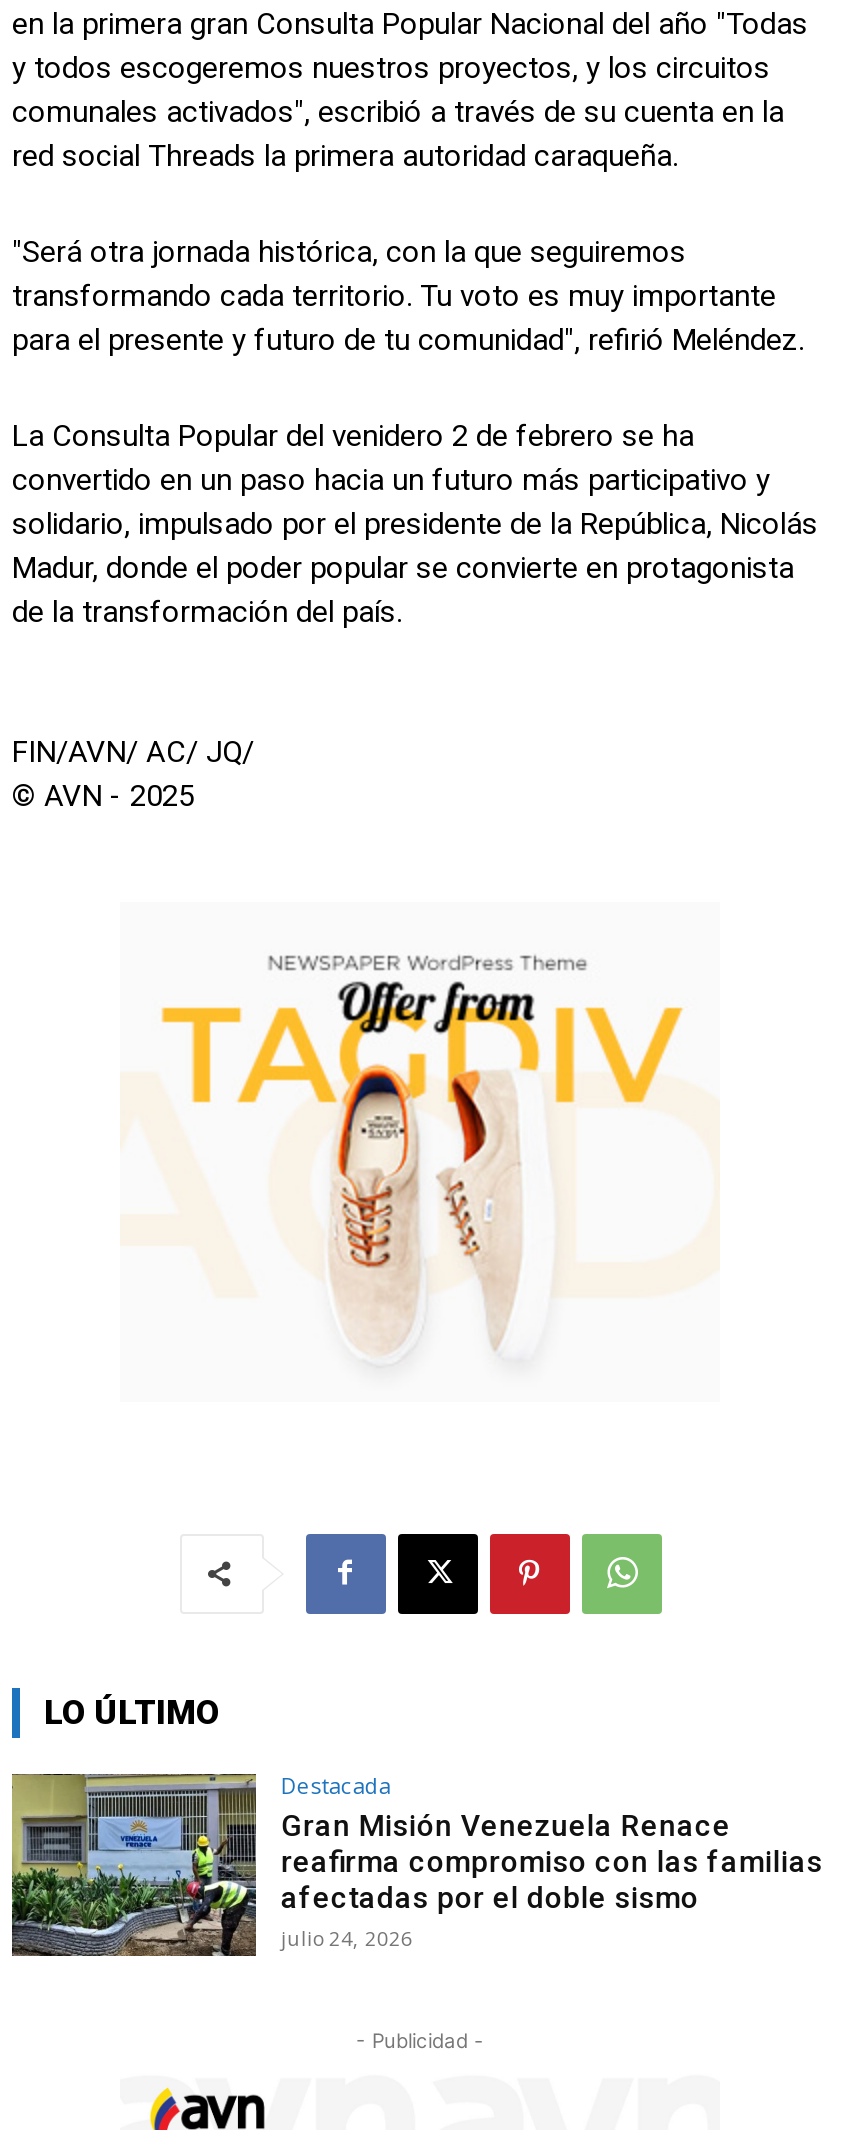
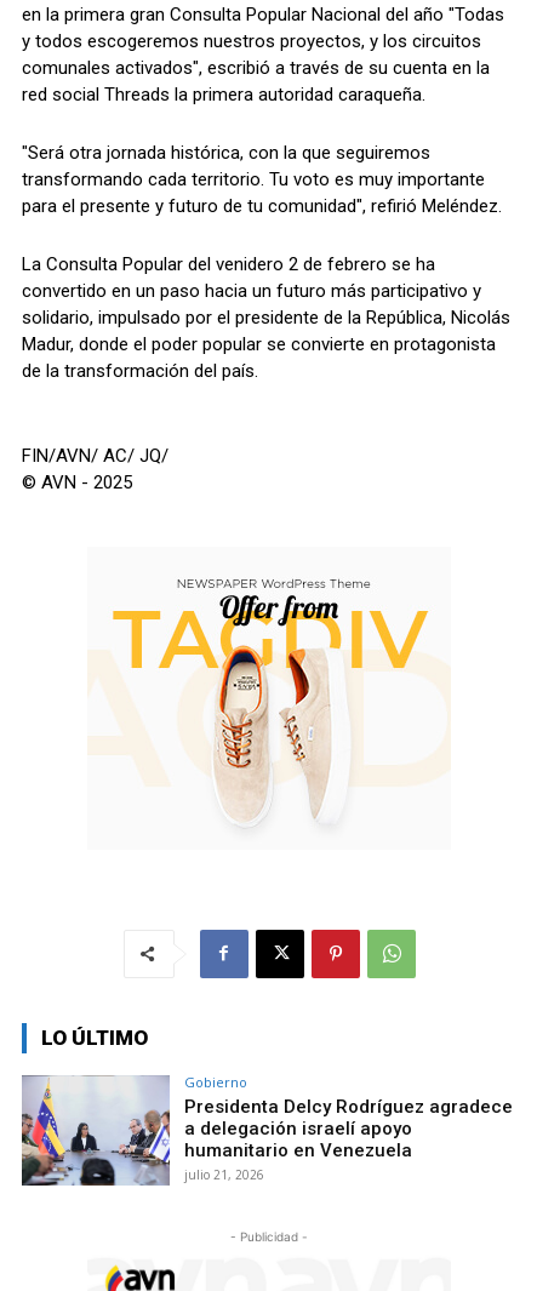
- [image]
- Destacada
- Gran Misión Venezuela Renace
- reafirma compromiso con las familias
- afectadas por el doble sismo
- julio 24, 2026
+ [image]
+ Gobierno
+ Presidenta Delcy Rodríguez agradece
+ a delegación israelí apoyo
+ humanitario en Venezuela
+ julio 21, 2026
